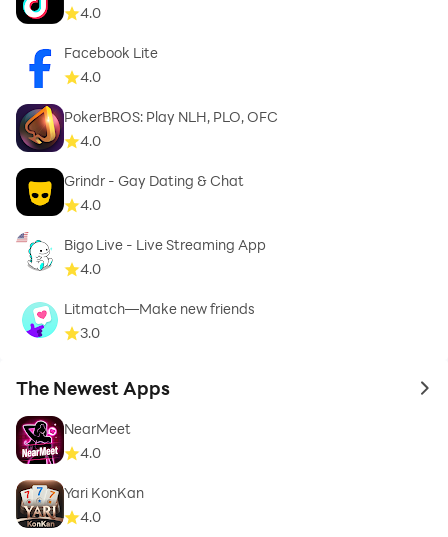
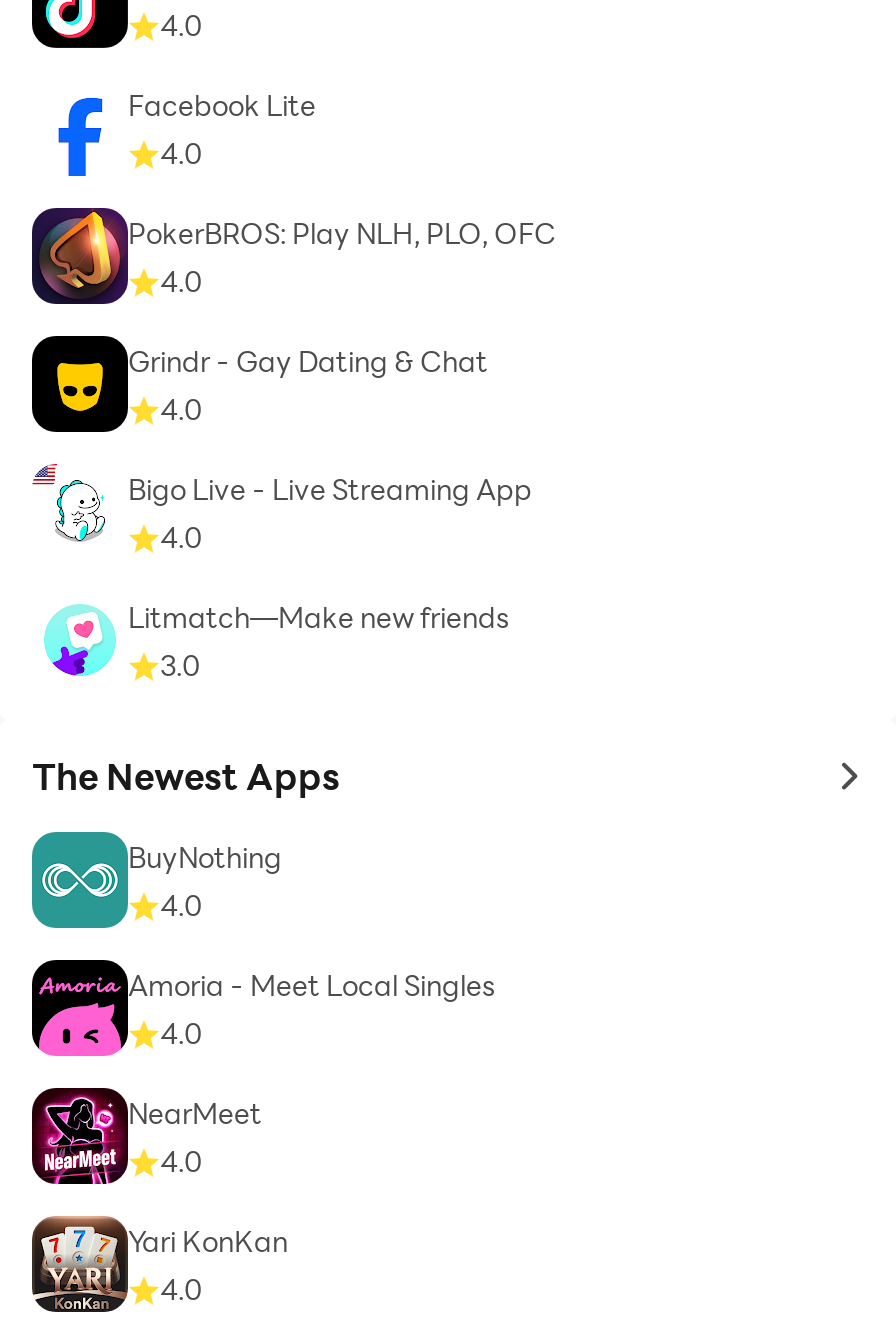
+ [image]
+ BuyNothing
+ 4.0
+ Amoria - Meet Local Singles
+ 4.0

+ [image]
